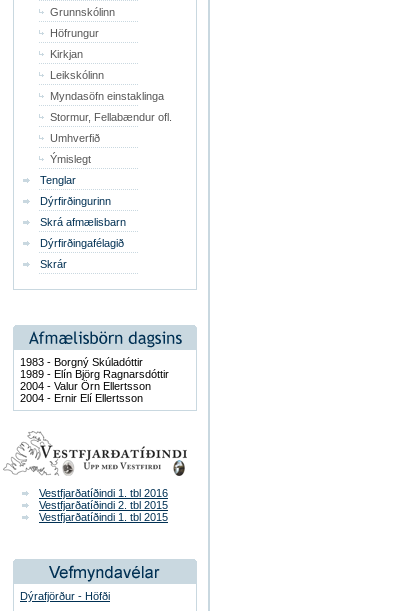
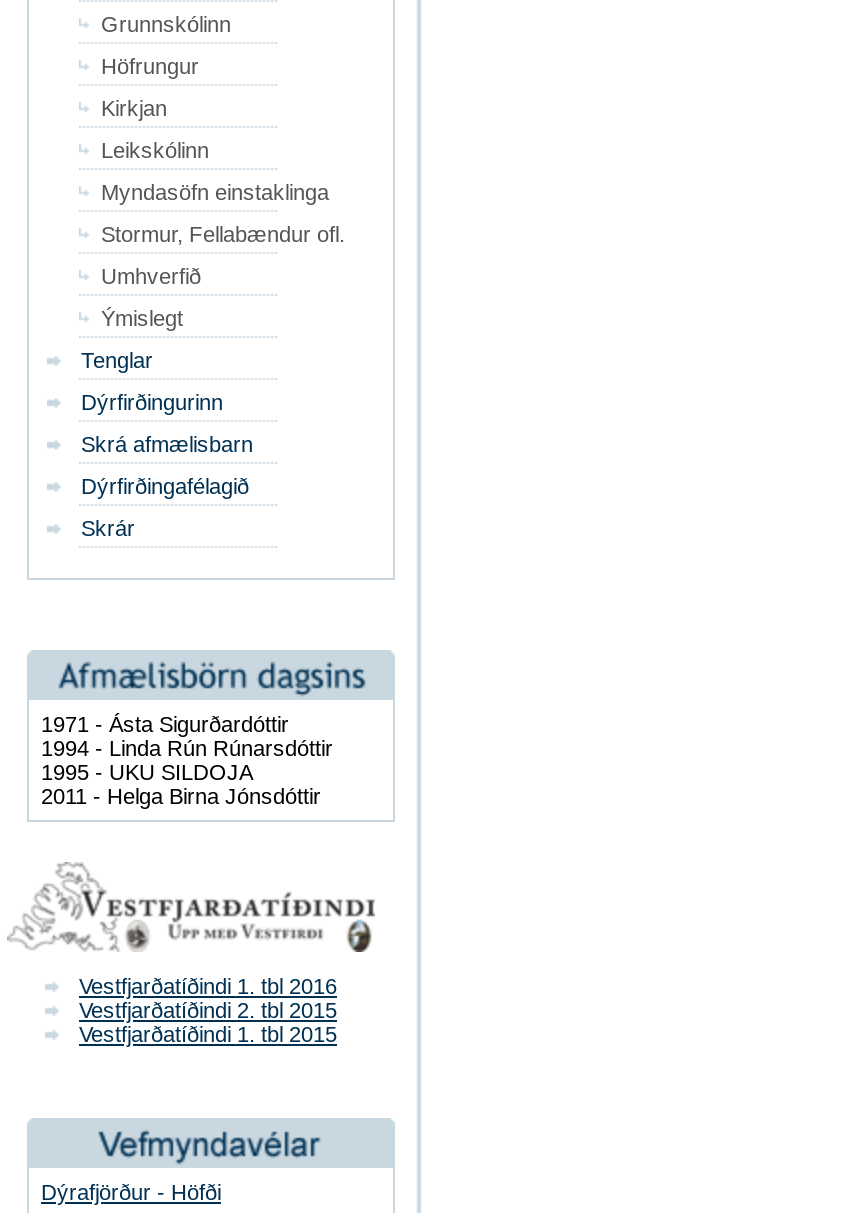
- 1983 - Borgný Skúladóttir
- 1989 - Elín Björg Ragnarsdóttir
- 2004 - Valur Örn Ellertsson
- 2004 - Ernir Elí Ellertsson
+ 1971 - Ásta Sigurðardóttir
+ 1994 - Linda Rún Rúnarsdóttir
+ 1995 - UKU SILDOJA
+ 2011 - Helga Birna Jónsdóttir
